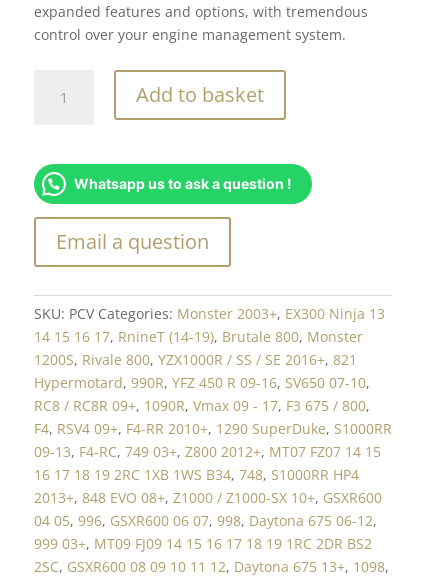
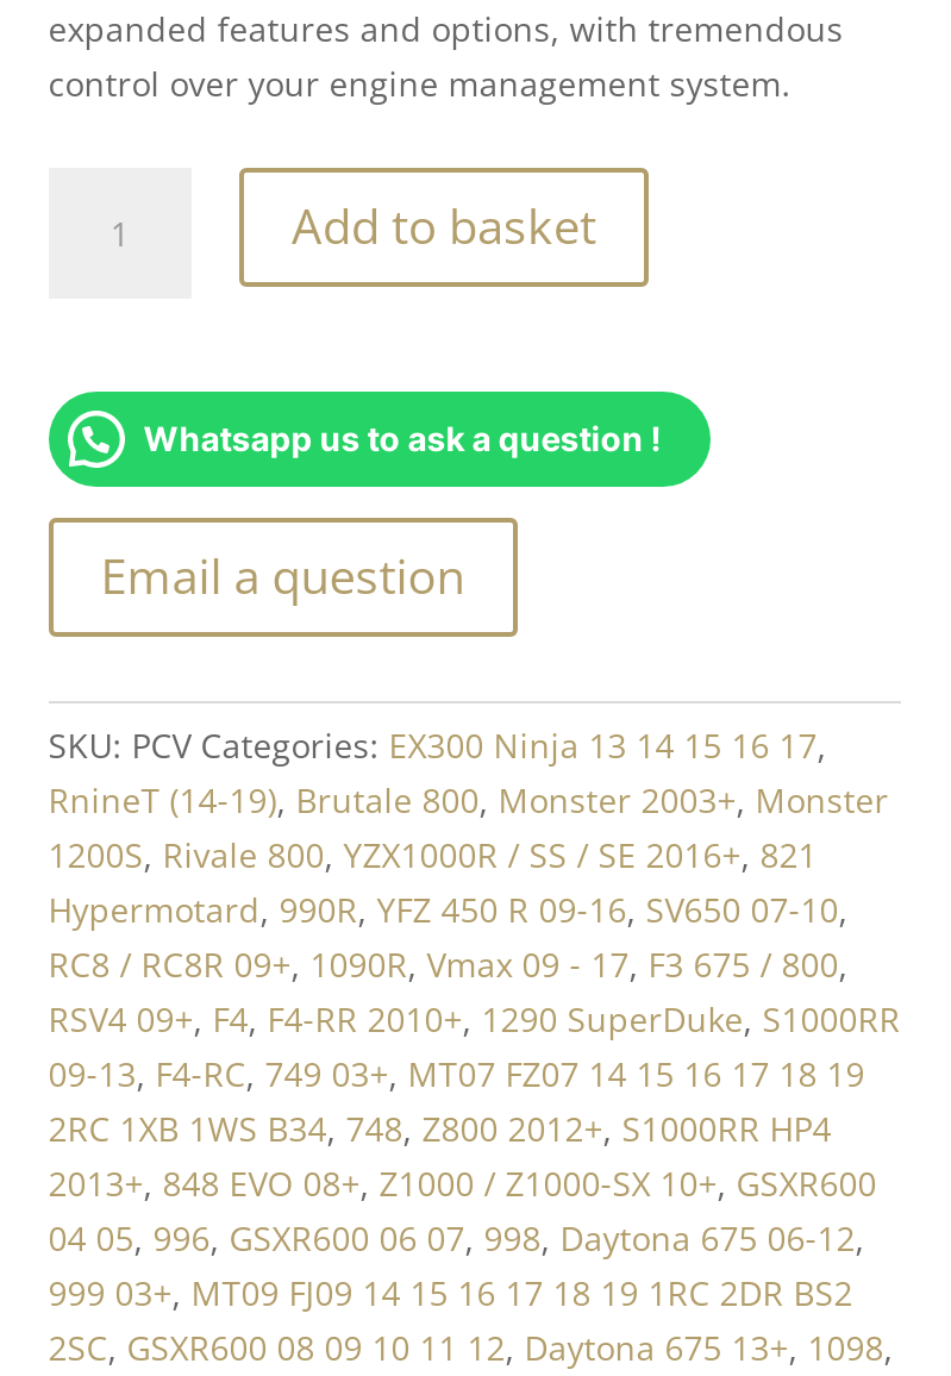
- SKU: PCV Categories: Monster 2003+, EX300 Ninja 13
- 14 15 16 17, RnineT (14-19), Brutale 800, Monster
+ SKU: PCV Categories: EX300 Ninja 13 14 15 16 17,
+ RnineT (14-19), Brutale 800, Monster 2003+, Monster

- F4, RSV4 09+, F4-RR 2010+, 1290 SuperDuke, S1000RR
- 09-13, F4-RC, 749 03+, Z800 2012+, MT07 FZ07 14 15
- 16 17 18 19 2RC 1XB 1WS B34, 748, S1000RR HP4
+ RSV4 09+, F4, F4-RR 2010+, 1290 SuperDuke, S1000RR
+ 09-13, F4-RC, 749 03+, MT07 FZ07 14 15 16 17 18 19
+ 2RC 1XB 1WS B34, 748, Z800 2012+, S1000RR HP4
